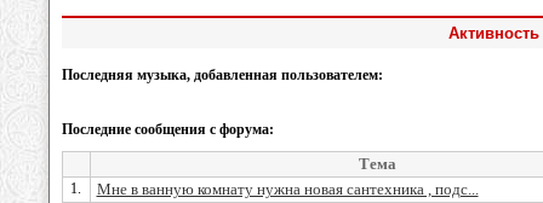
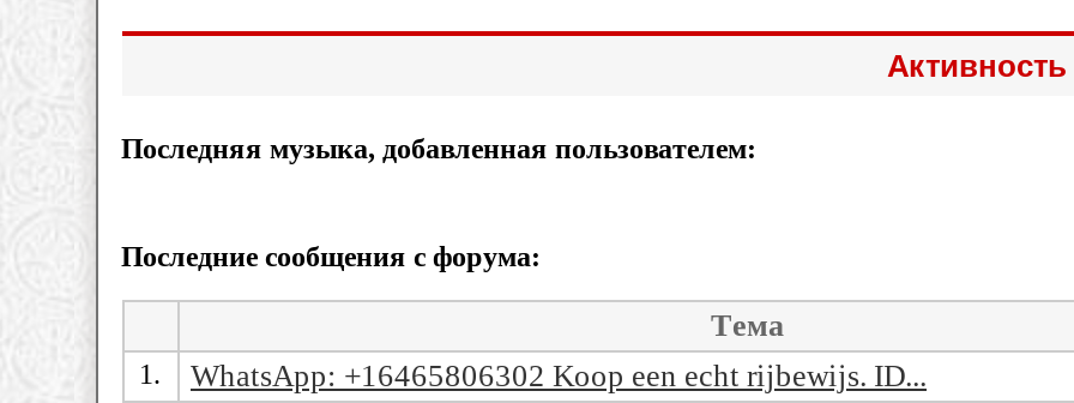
- Мне в ванную комнату нужна новая сантехника , подс...
+ WhatsApp: +16465806302 Koop een echt rijbewijs. ID...
